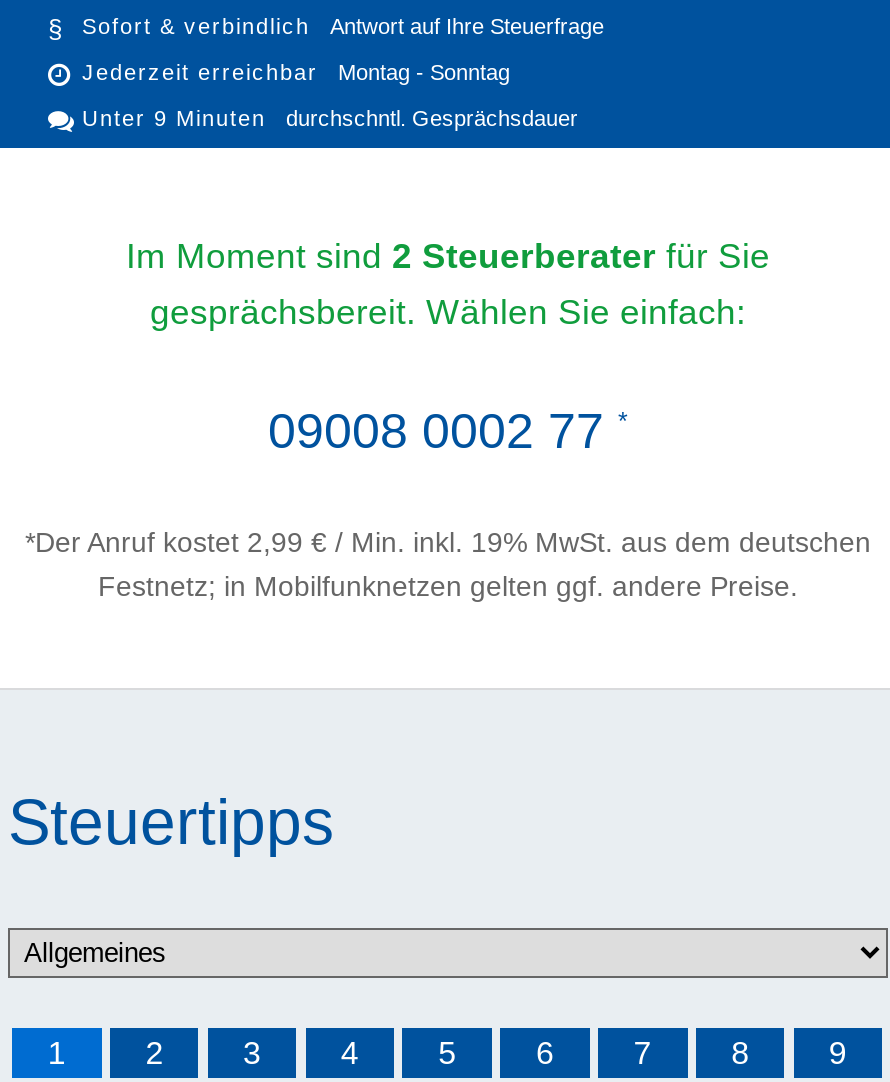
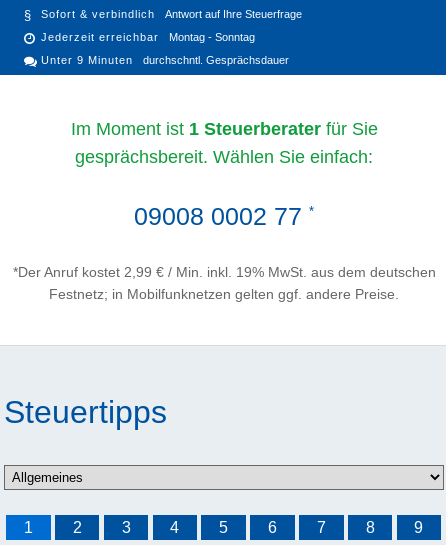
- Im Moment sind 2 Steuerberater für Sie
+ Im Moment ist 1 Steuerberater für Sie
